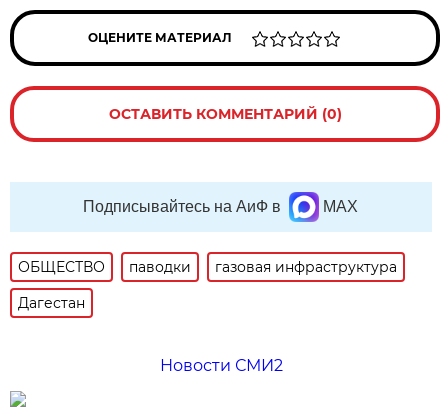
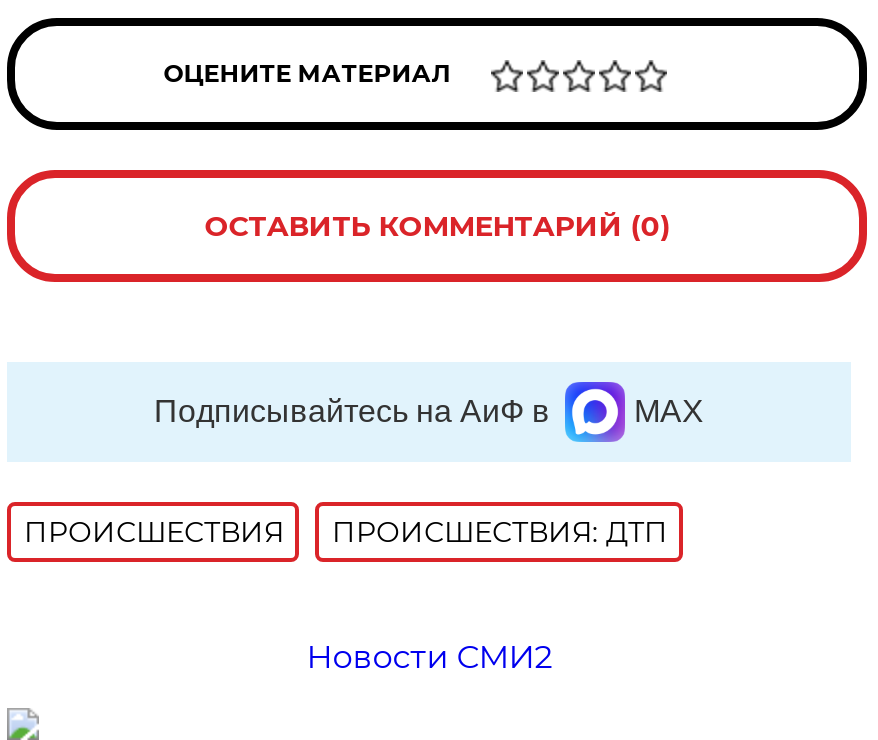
- ОБЩЕСТВО
- паводки
- газовая инфраструктура
- Дагестан
+ ПРОИСШЕСТВИЯ
+ ПРОИСШЕСТВИЯ: ДТП
